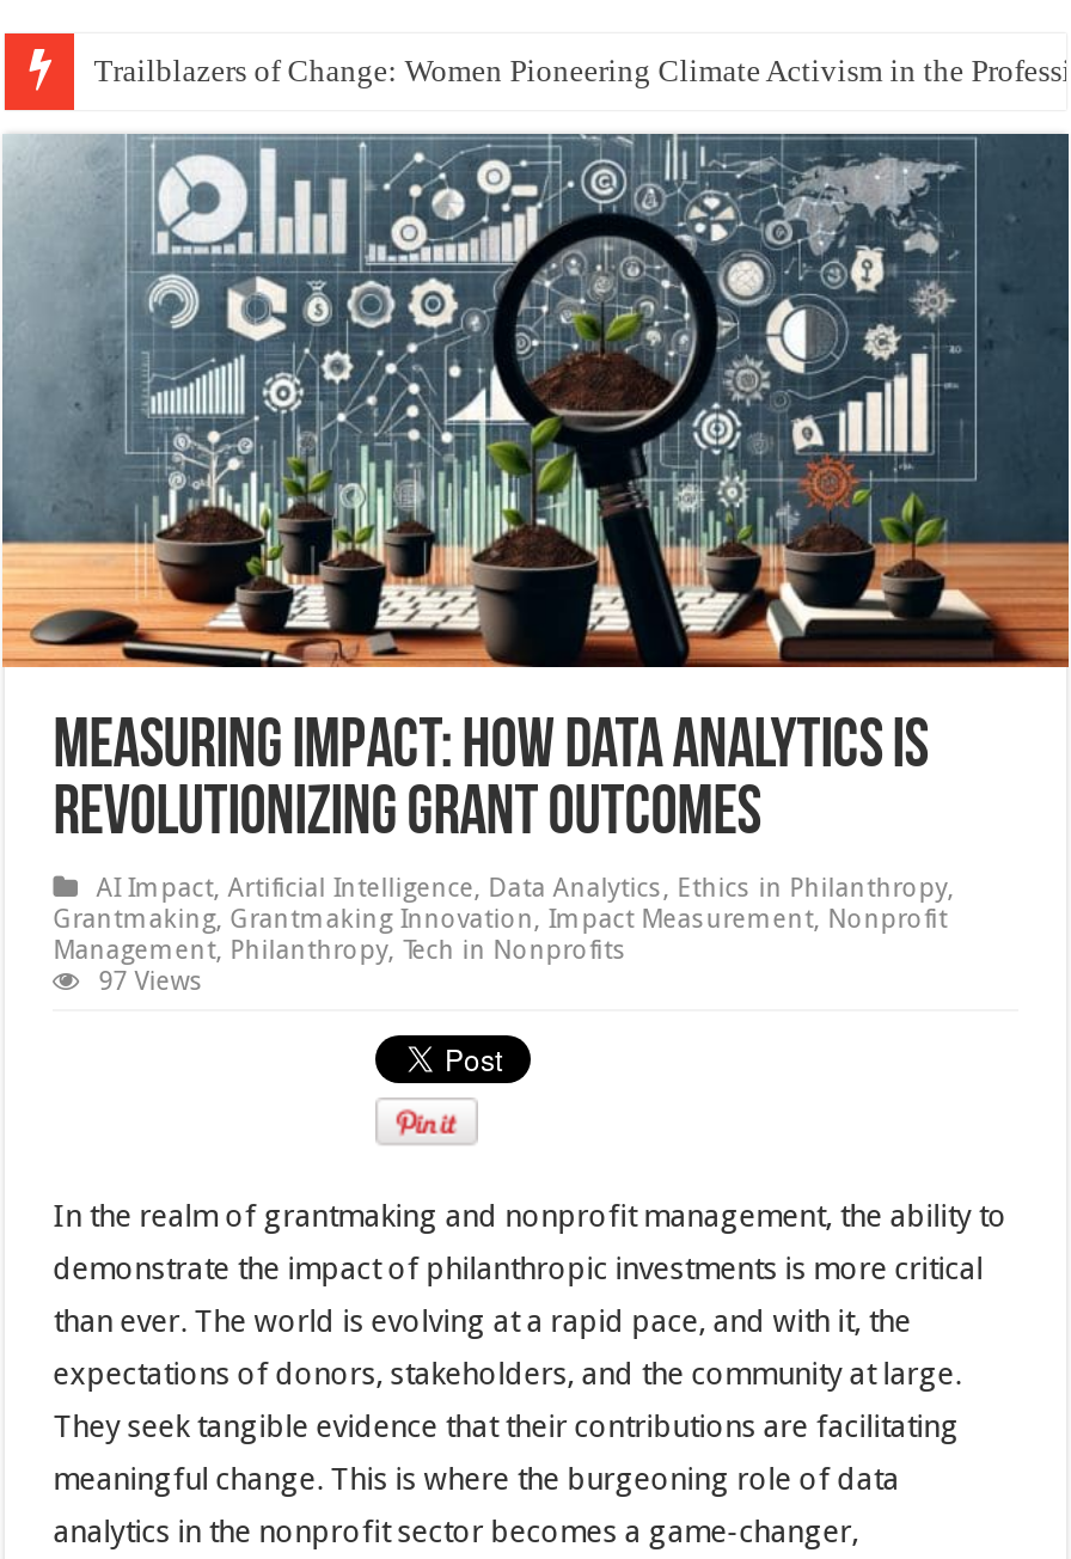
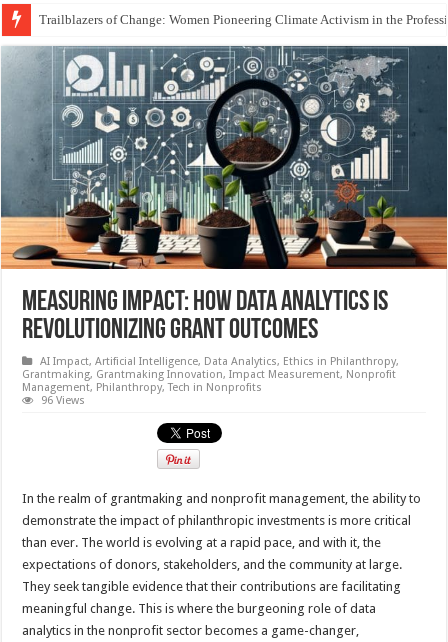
- 97 Views
+ 96 Views
